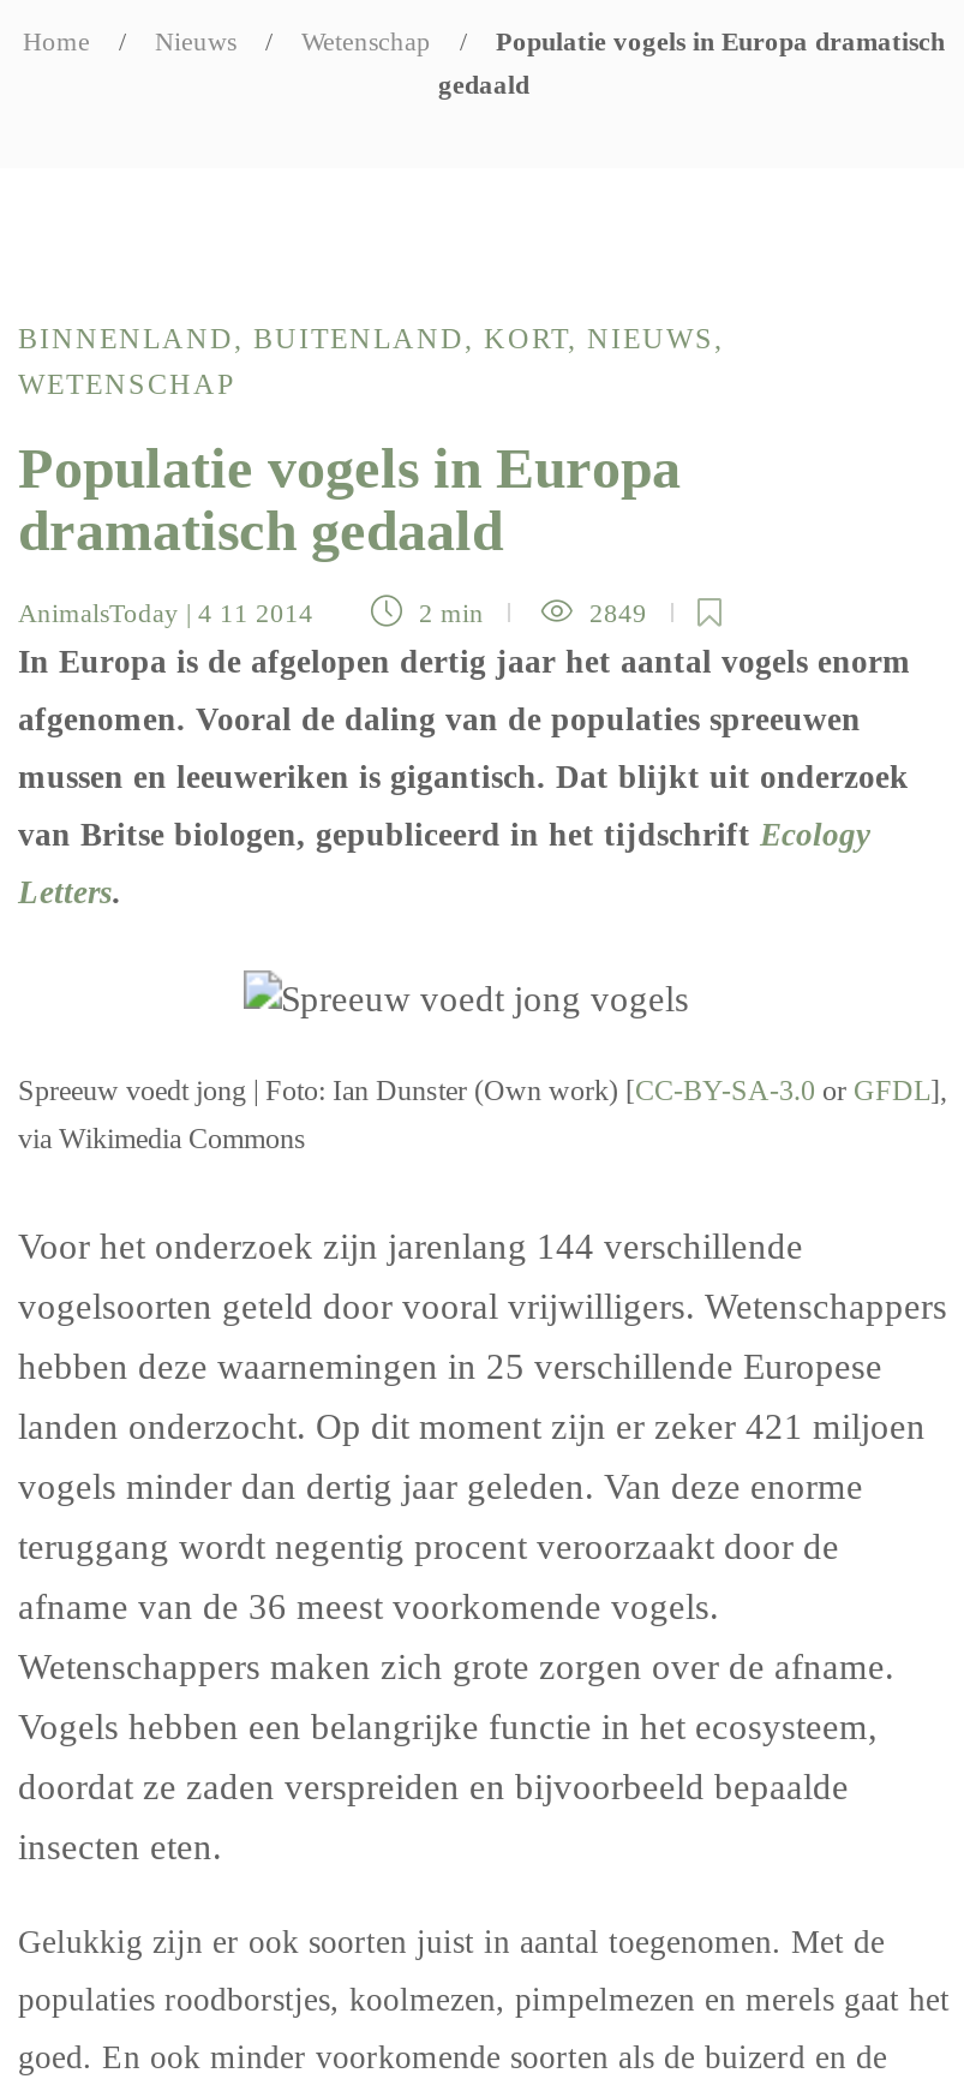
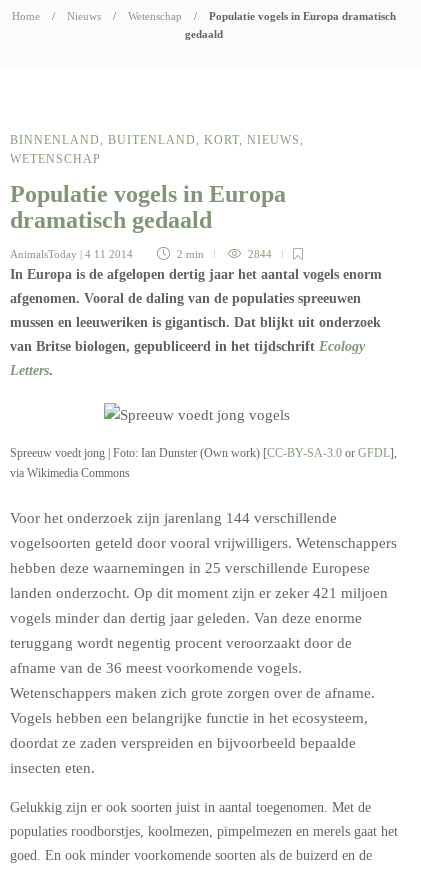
- 2849
+ 2844
